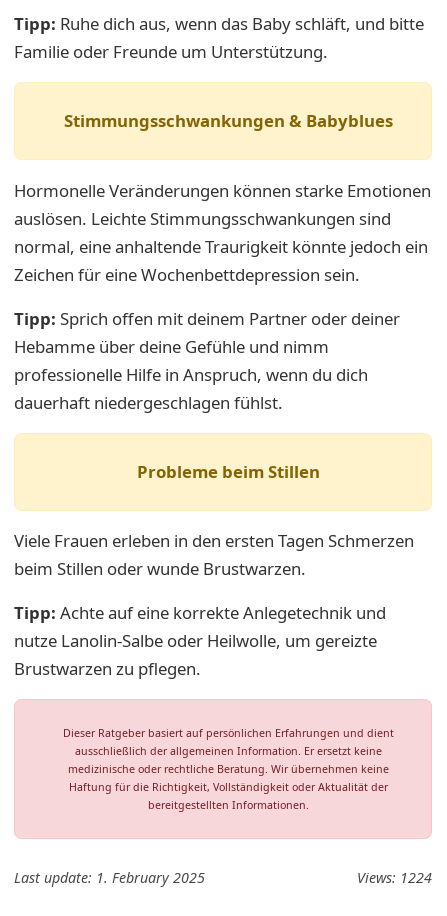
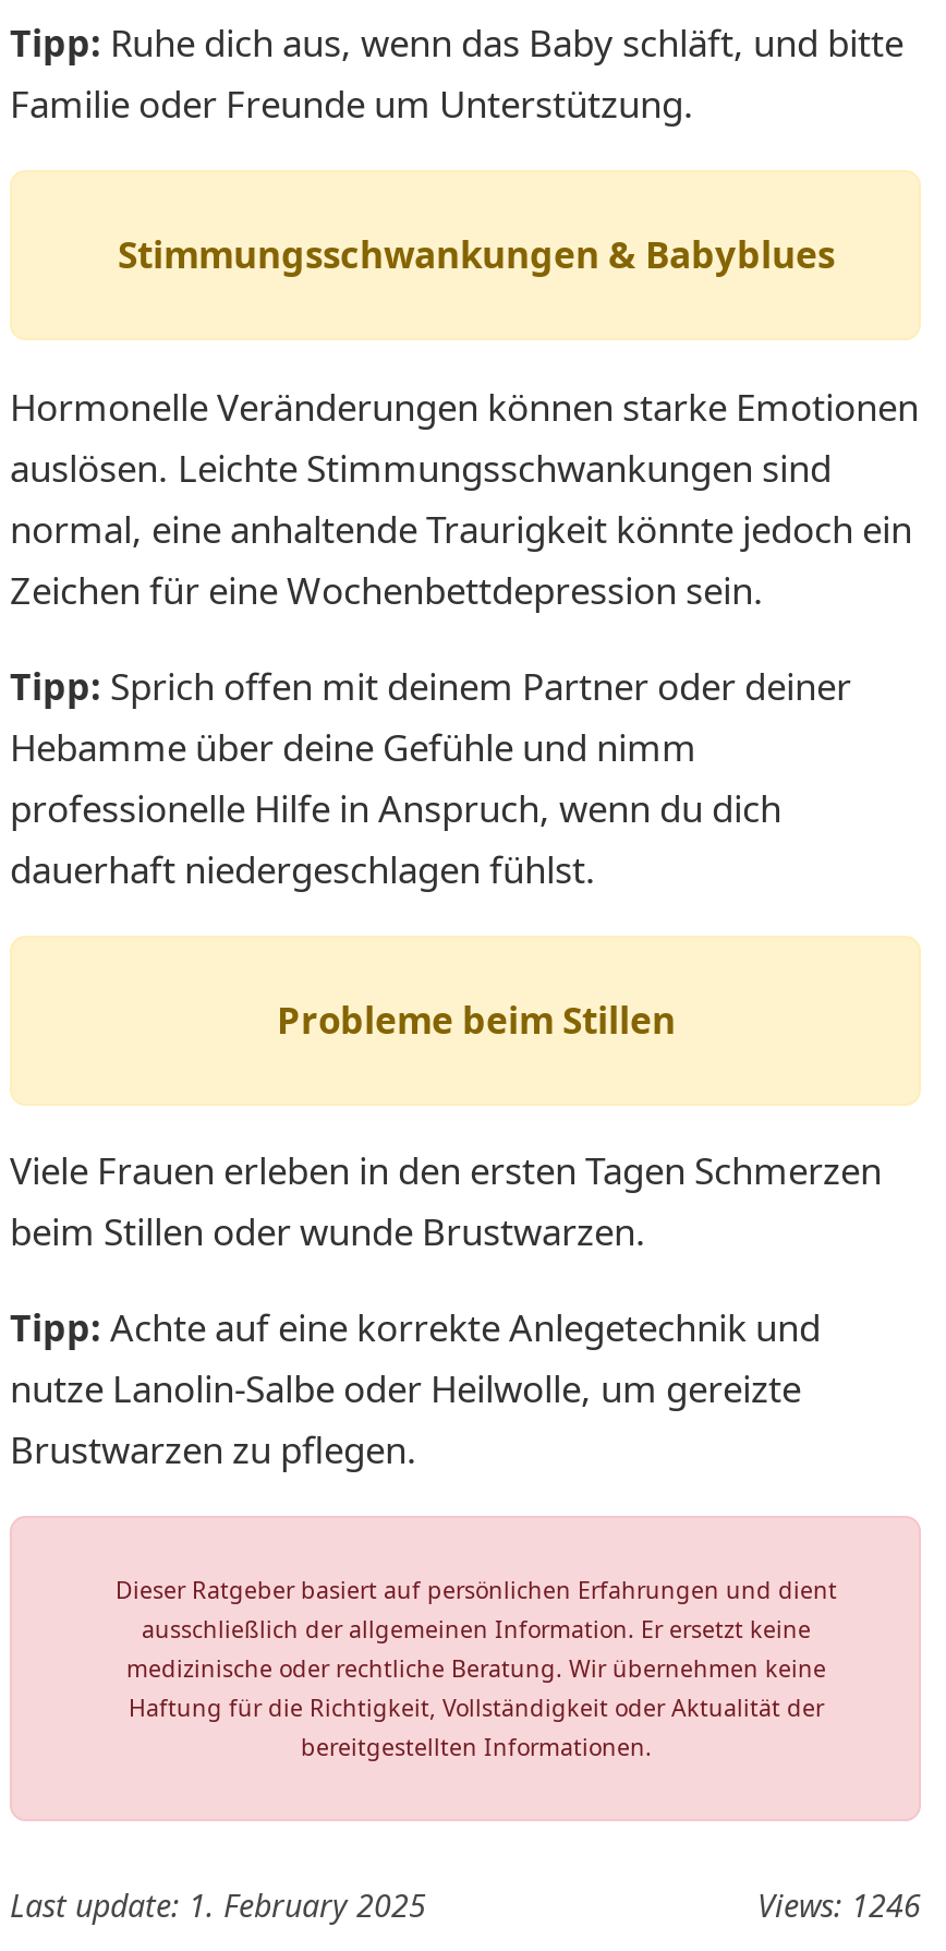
- Views: 1224
+ Views: 1246
